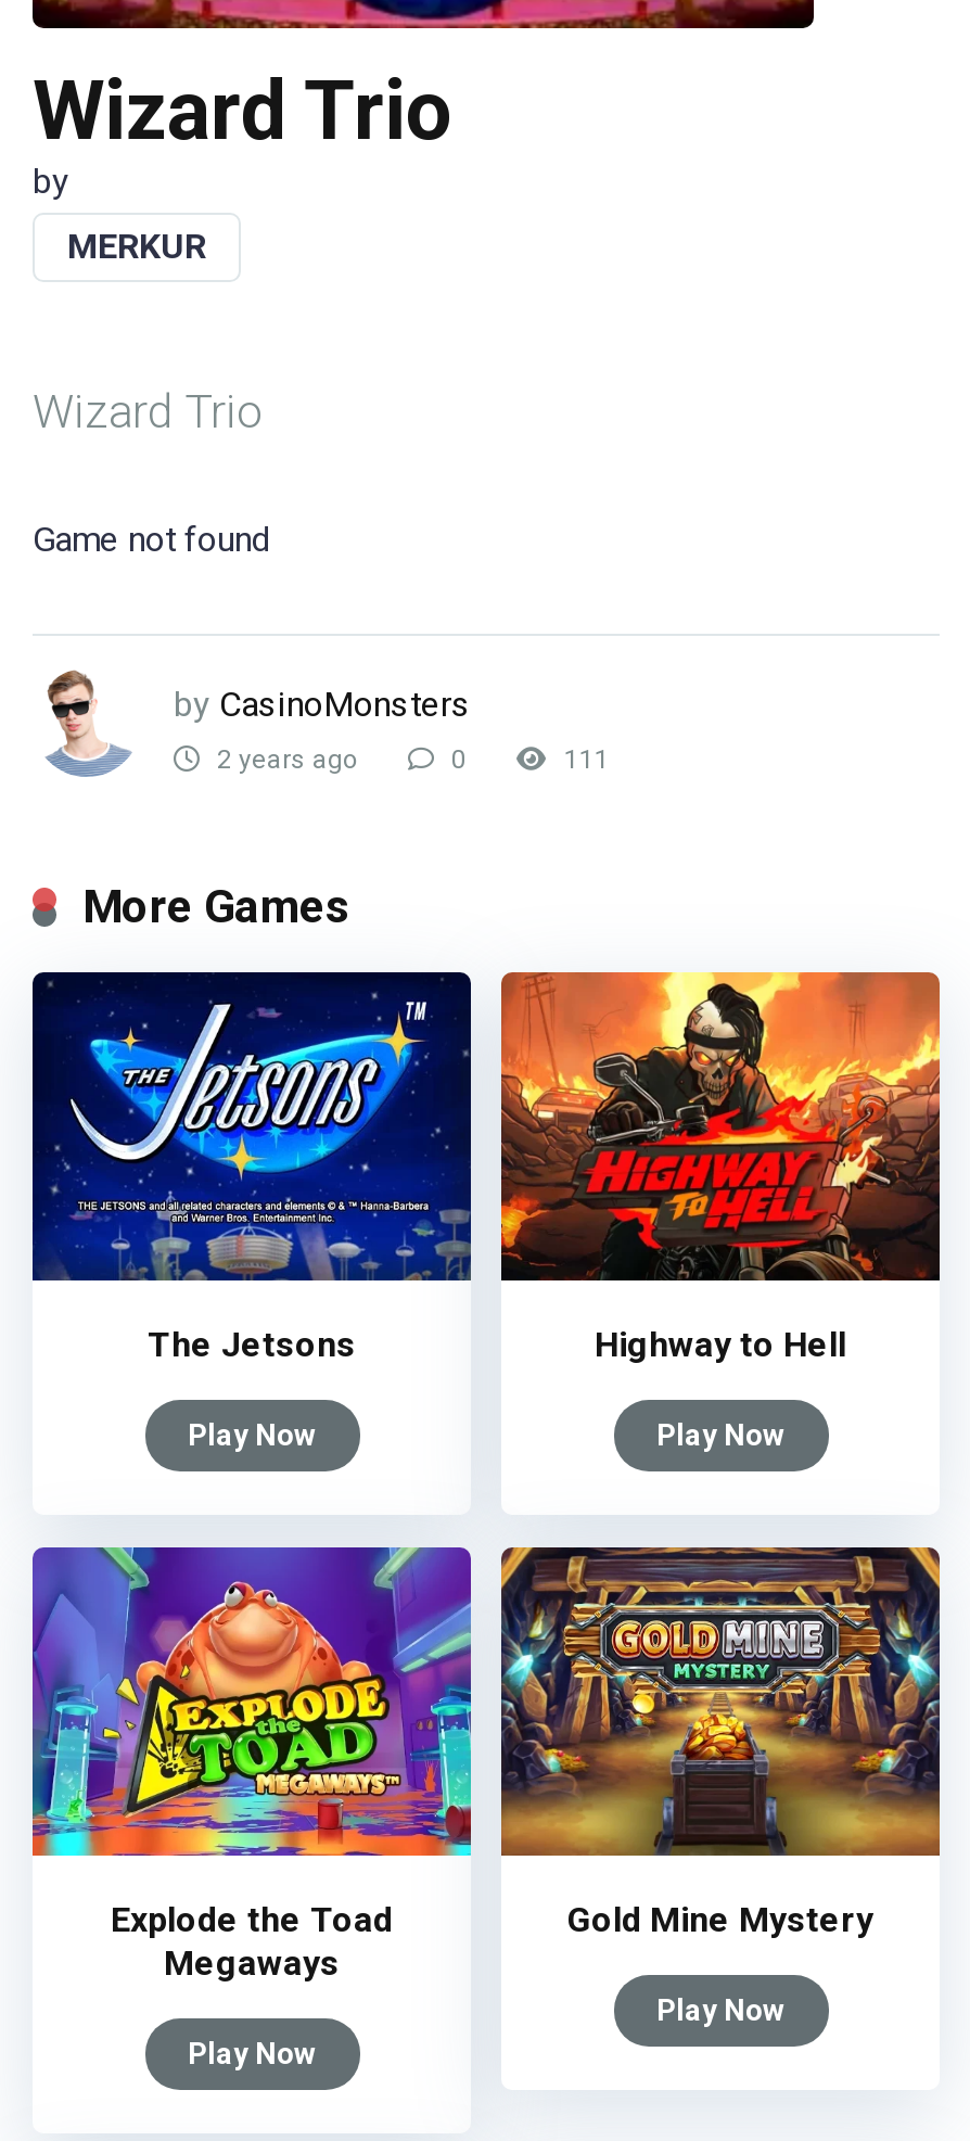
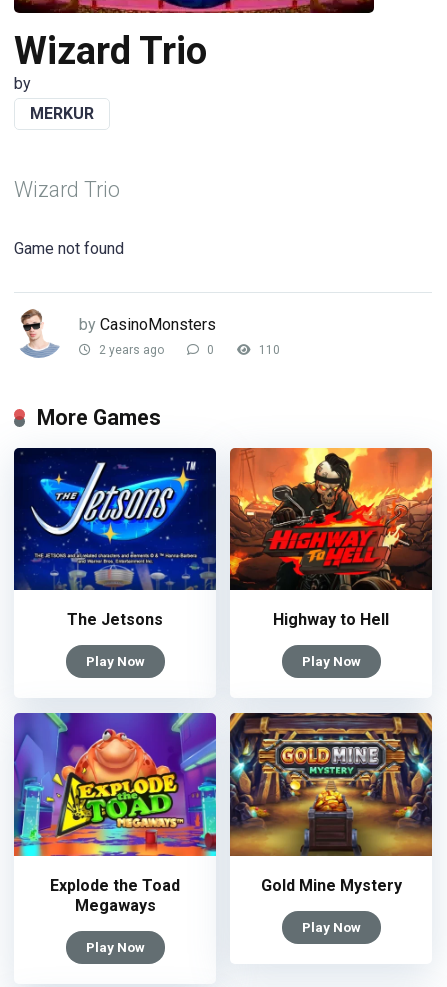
- 111
+ 110
